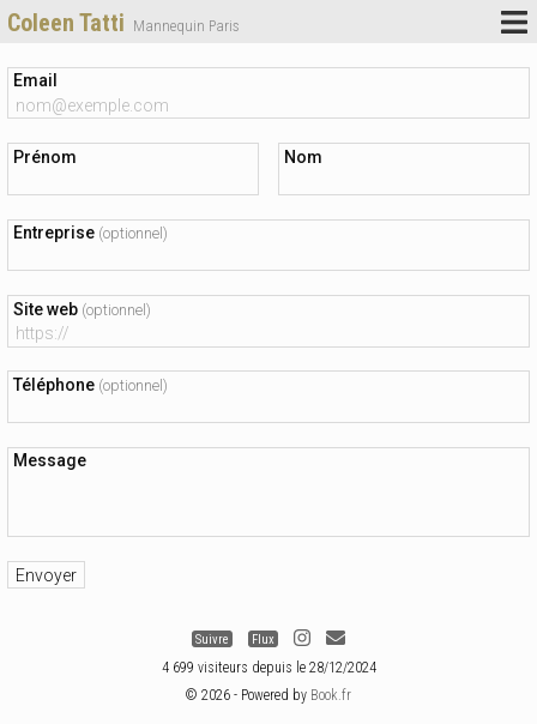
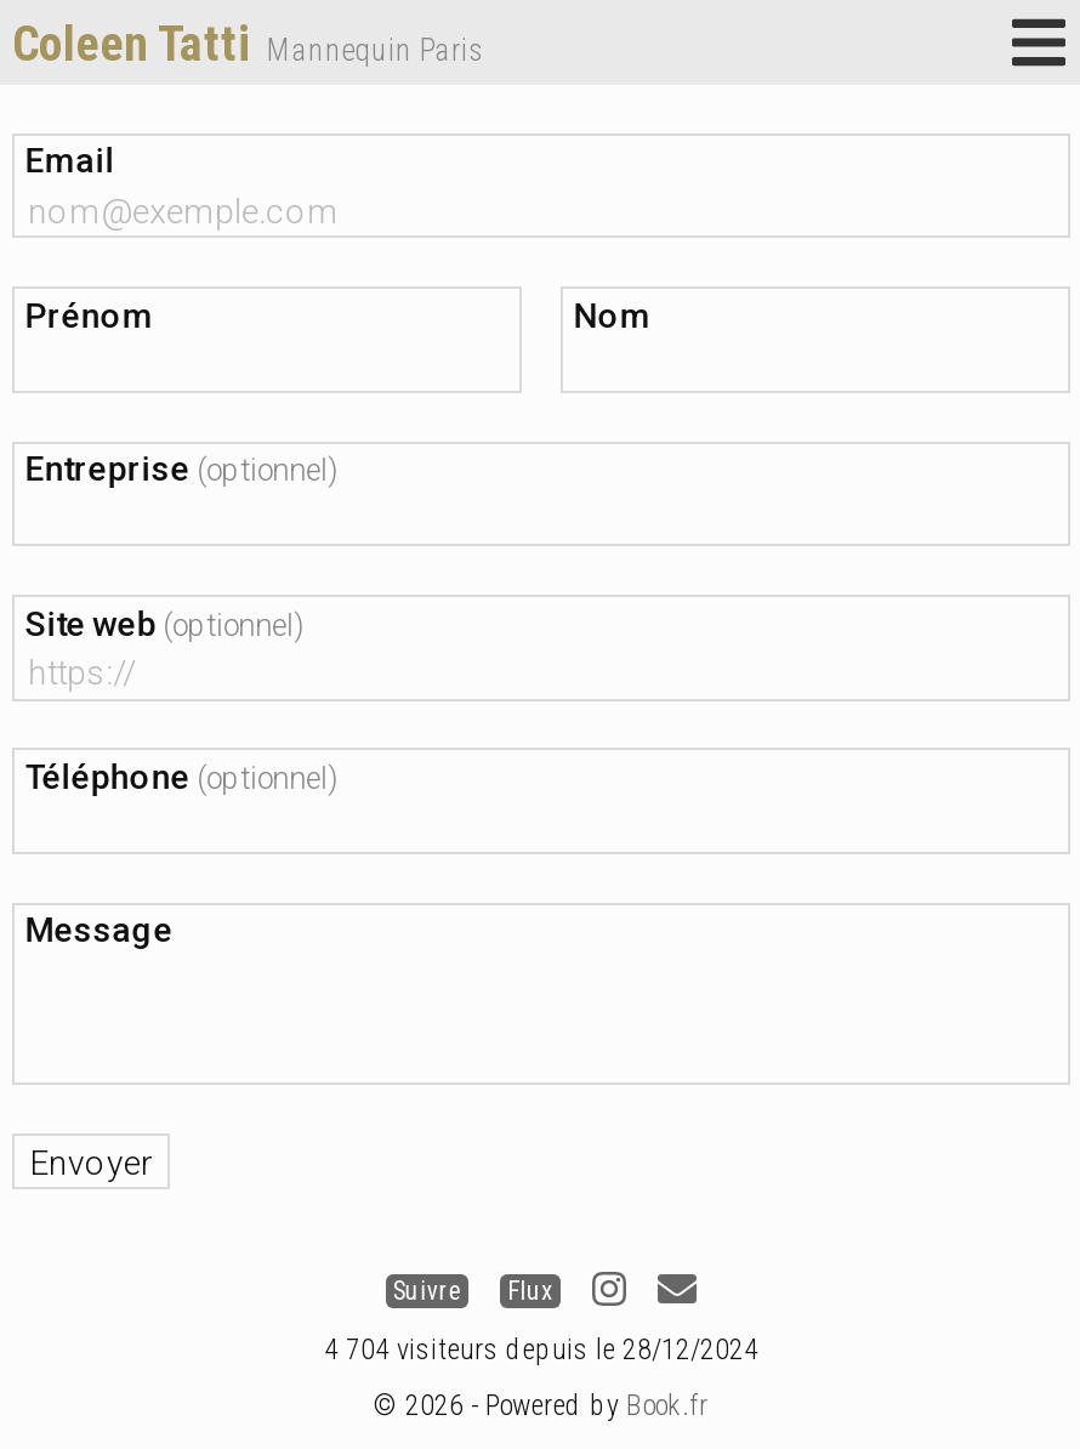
- 4 699 visiteurs depuis le 28/12/2024
+ 4 704 visiteurs depuis le 28/12/2024
